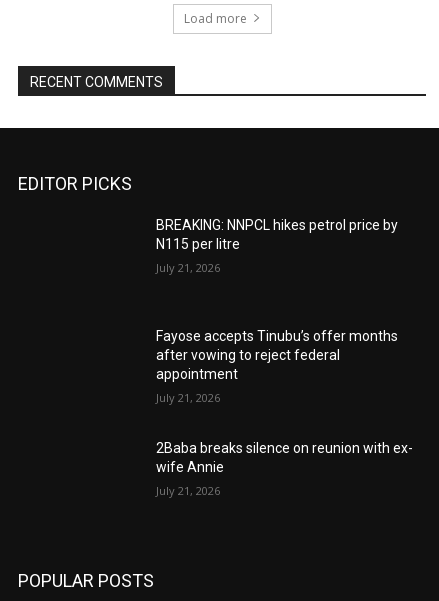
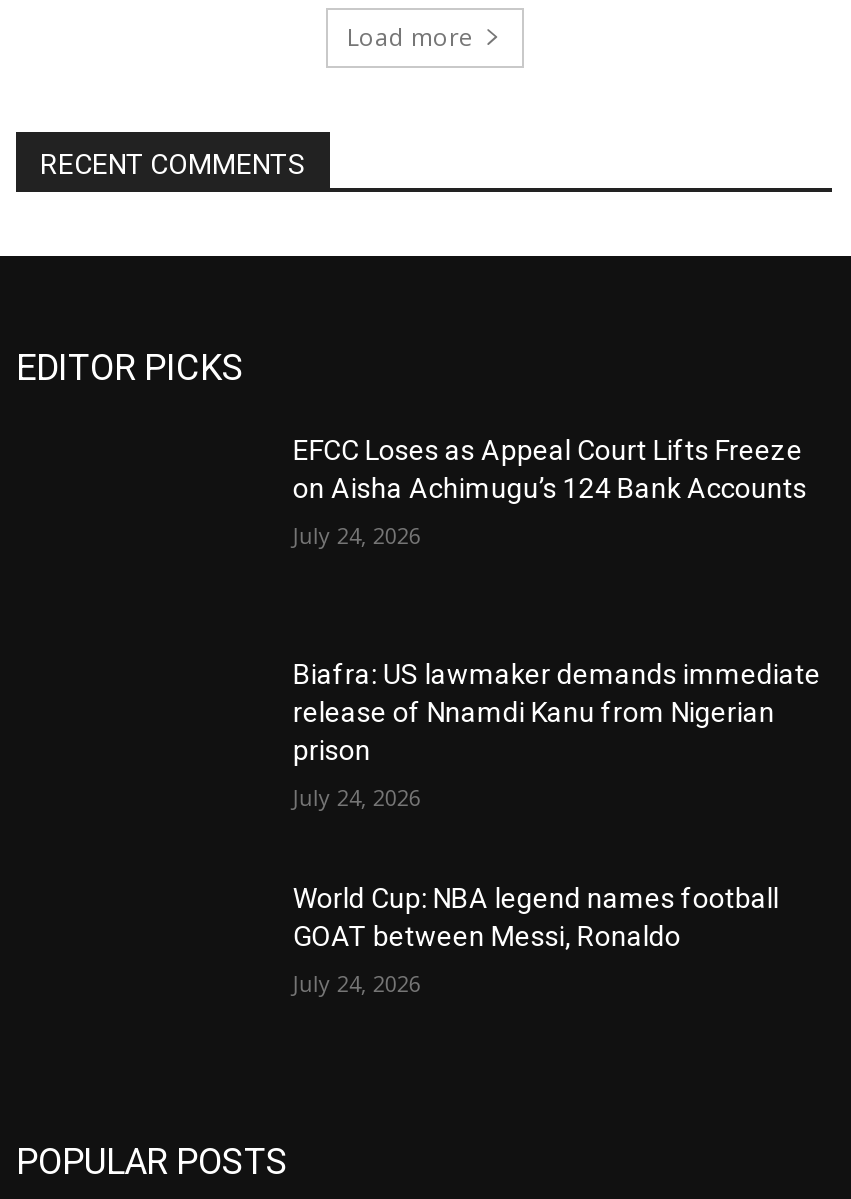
- BREAKING: NNPCL hikes petrol price by
- N115 per litre
+ EFCC Loses as Appeal Court Lifts Freeze
+ on Aisha Achimugu’s 124 Bank Accounts

- July 21, 2026
+ July 24, 2026

- Fayose accepts Tinubu’s offer months
- after vowing to reject federal
- appointment
+ Biafra: US lawmaker demands immediate
+ release of Nnamdi Kanu from Nigerian
+ prison

- July 21, 2026
+ July 24, 2026

- 2Baba breaks silence on reunion with ex-
- wife Annie
+ World Cup: NBA legend names football
+ GOAT between Messi, Ronaldo

- July 21, 2026
+ July 24, 2026
